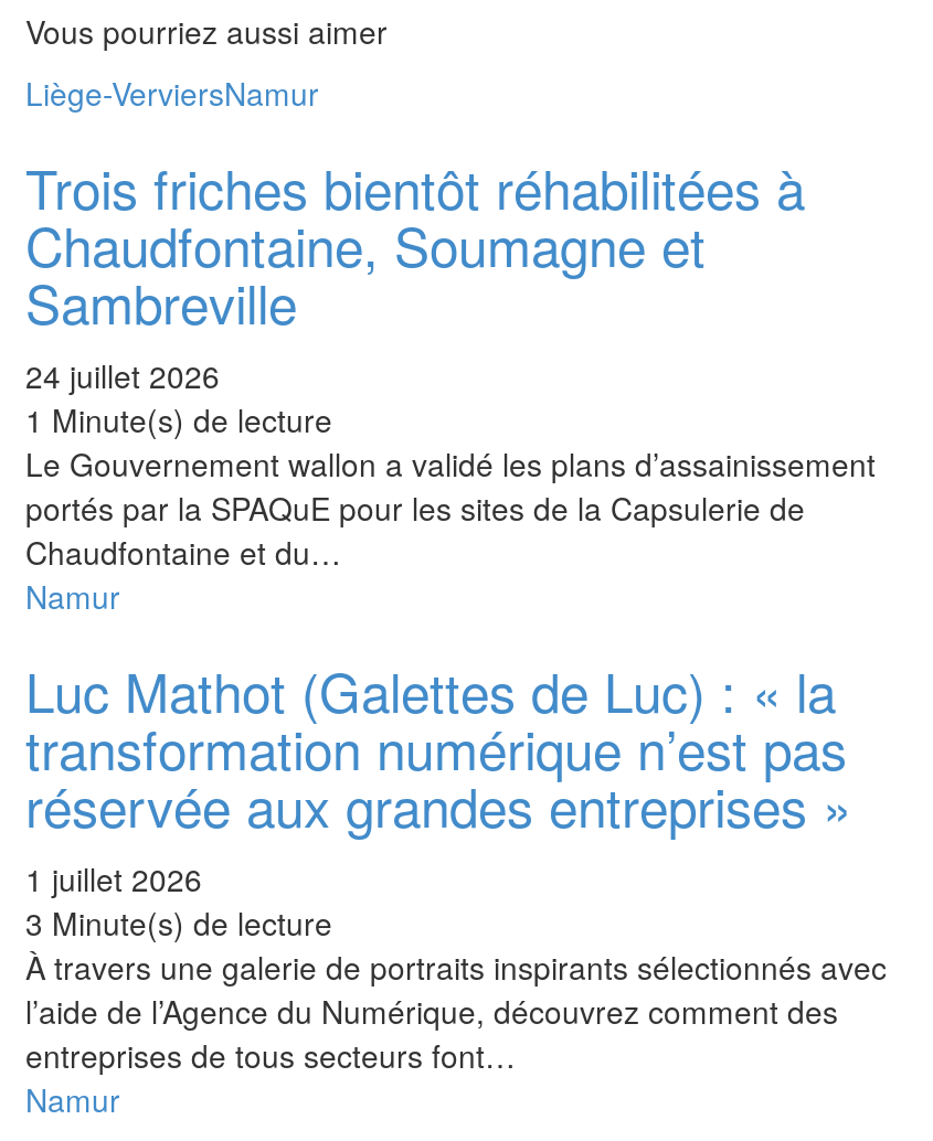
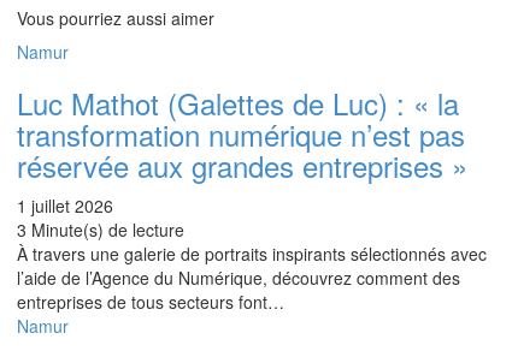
- Liège-VerviersNamur
- Trois friches bientôt réhabilitées à
- Chaudfontaine, Soumagne et
- Sambreville
- 24 juillet 2026
- 1 Minute(s) de lecture
- Le Gouvernement wallon a validé les plans d’assainissement
- portés par la SPAQuE pour les sites de la Capsulerie de
- Chaudfontaine et du…
